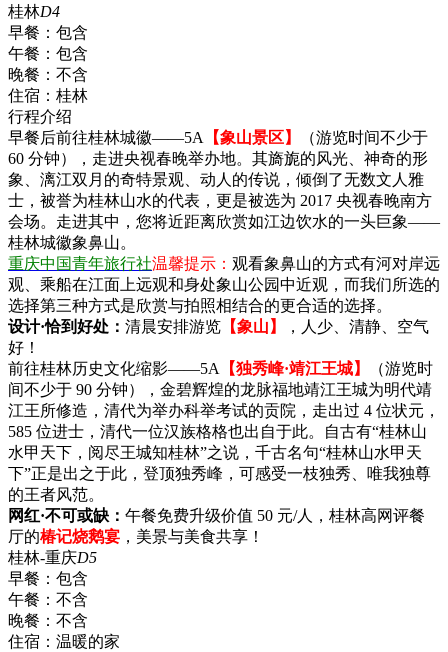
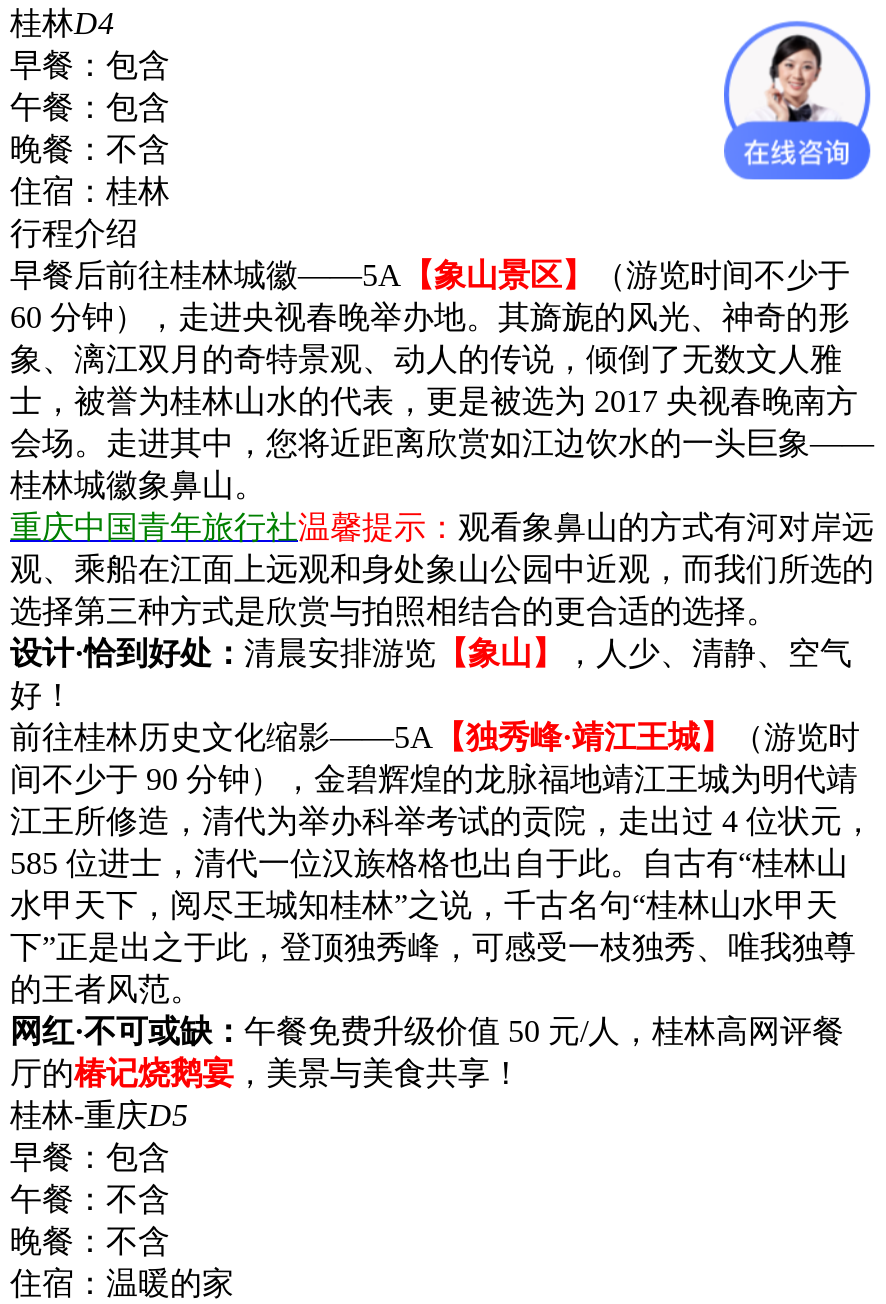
+ [image]
